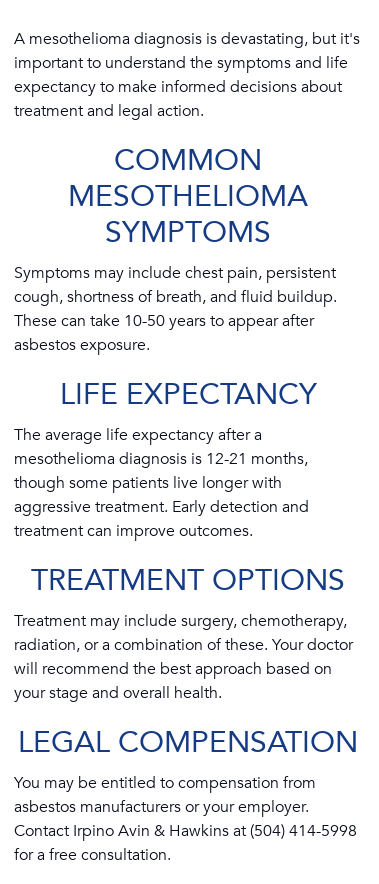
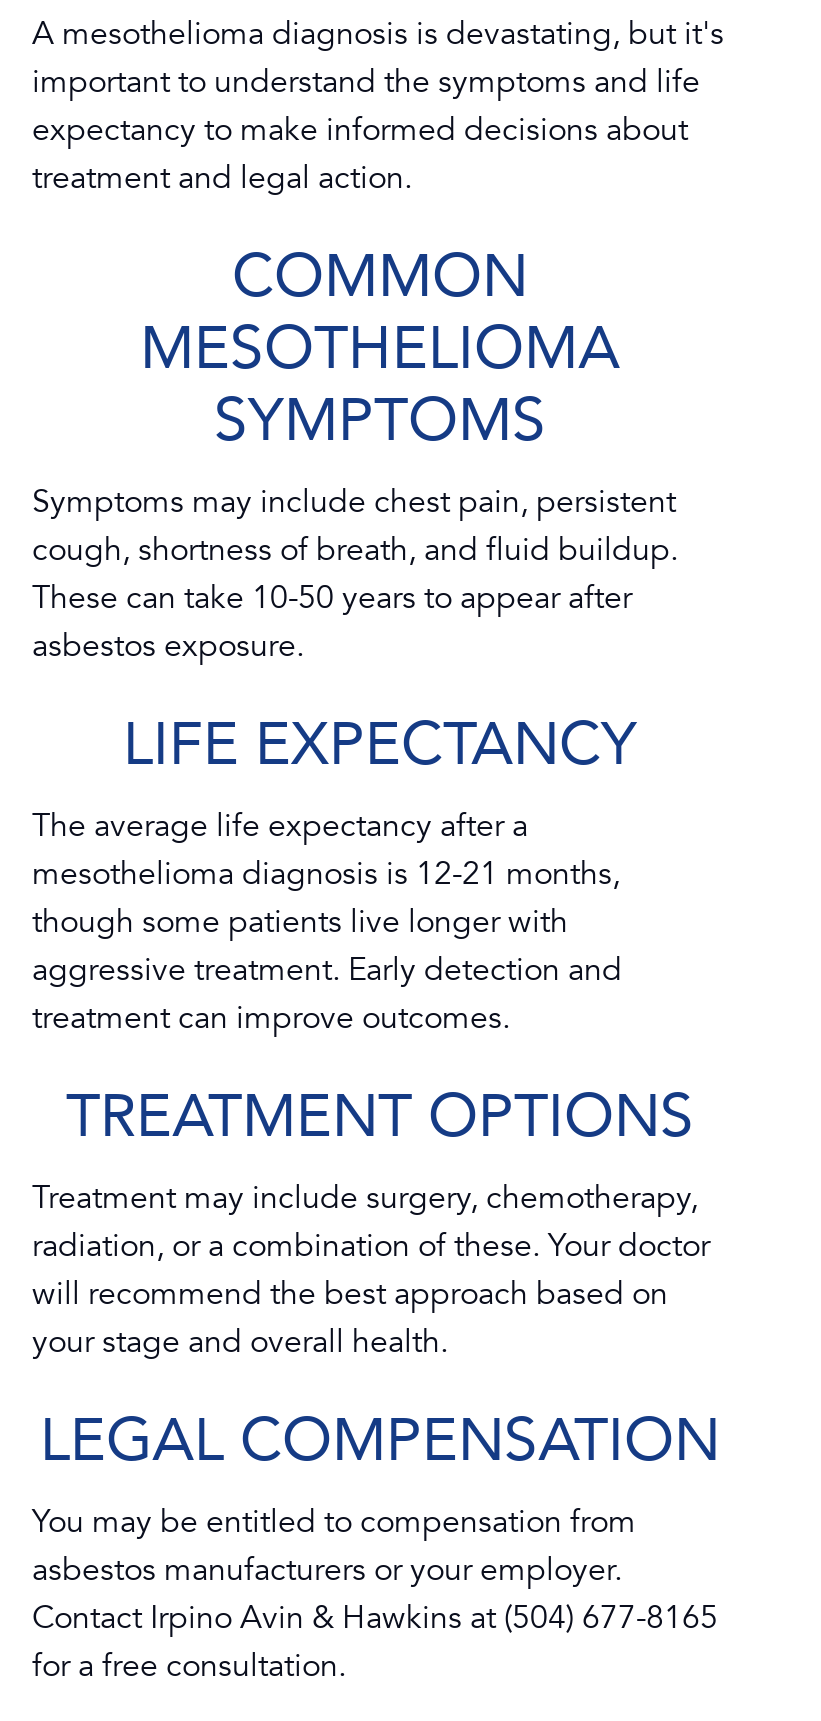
- Contact Irpino Avin & Hawkins at (504) 414-5998
+ Contact Irpino Avin & Hawkins at (504) 677-8165
